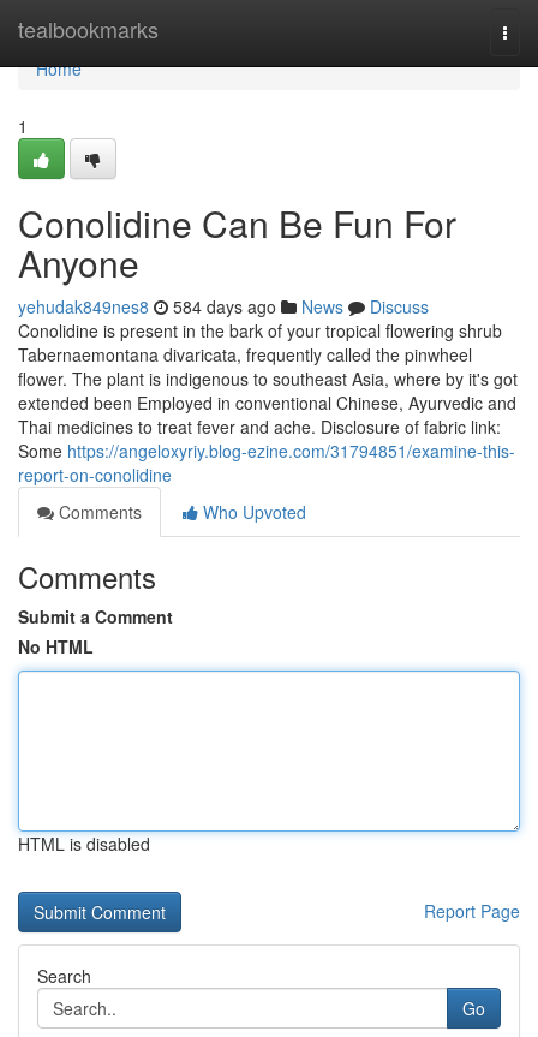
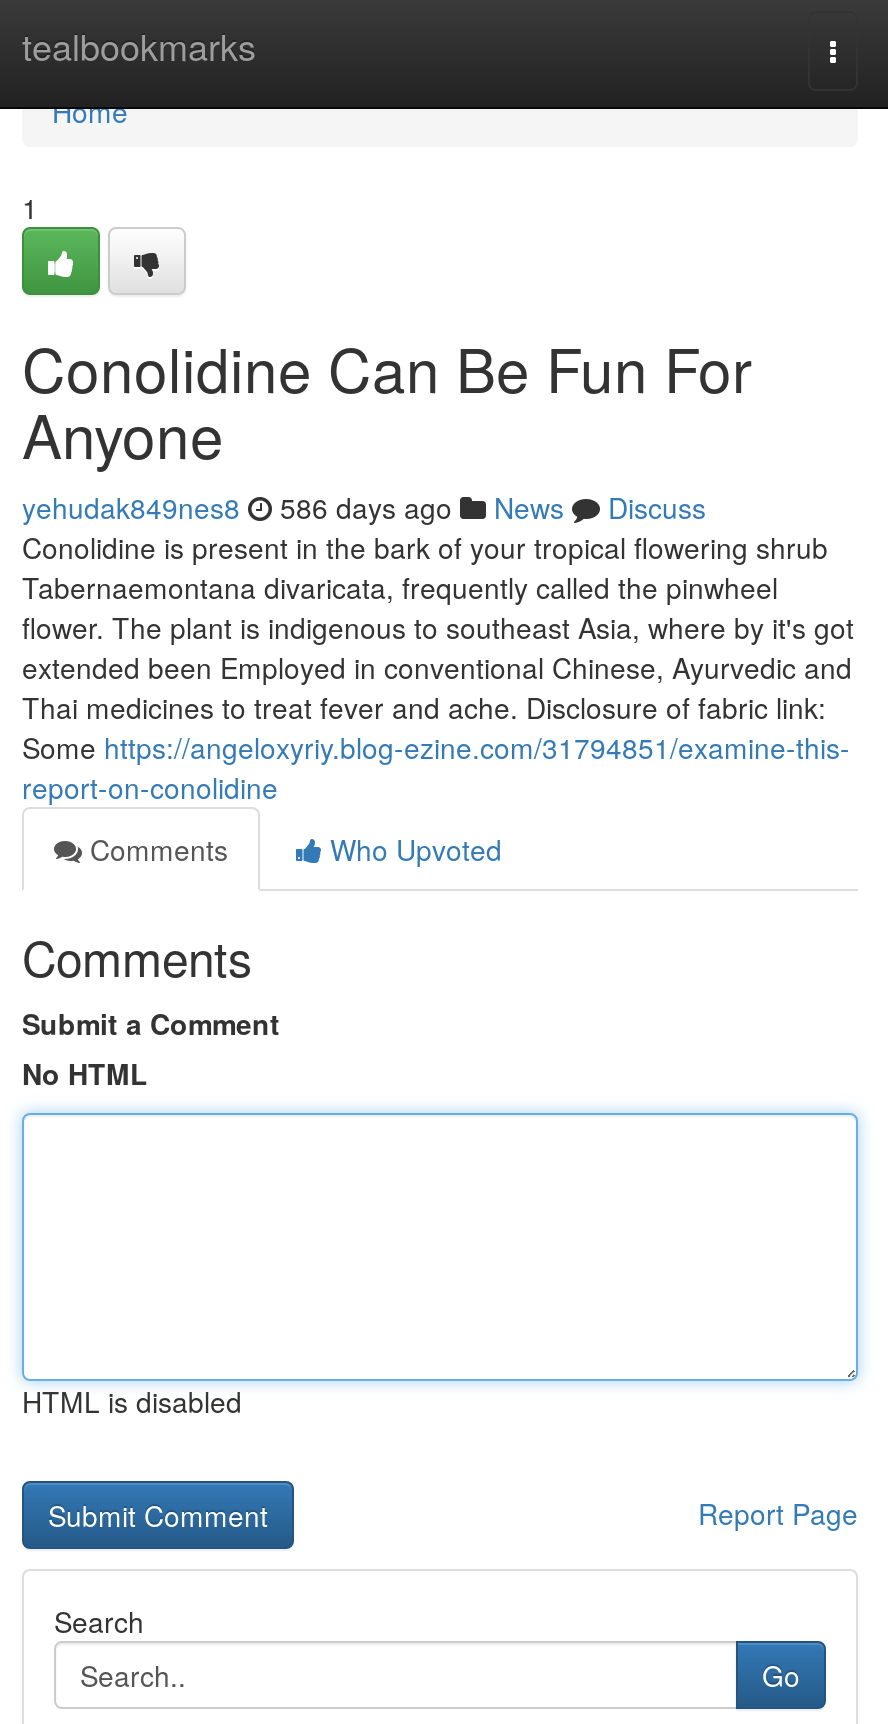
- yehudak849nes8 584 days ago News Discuss
+ yehudak849nes8 586 days ago News Discuss
